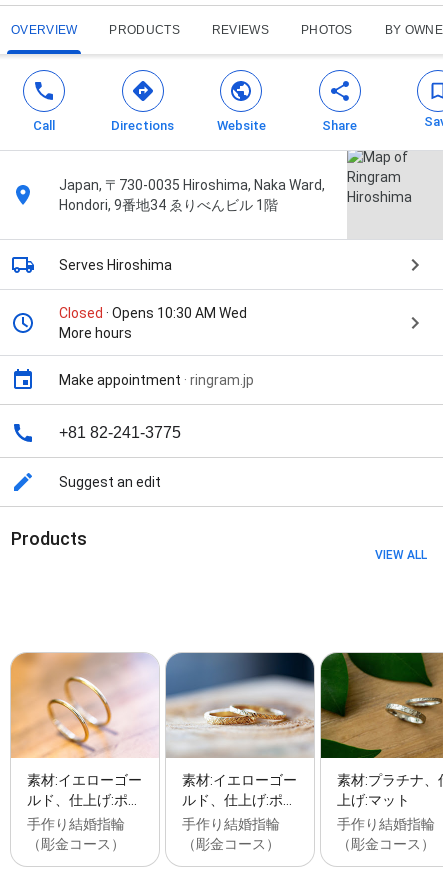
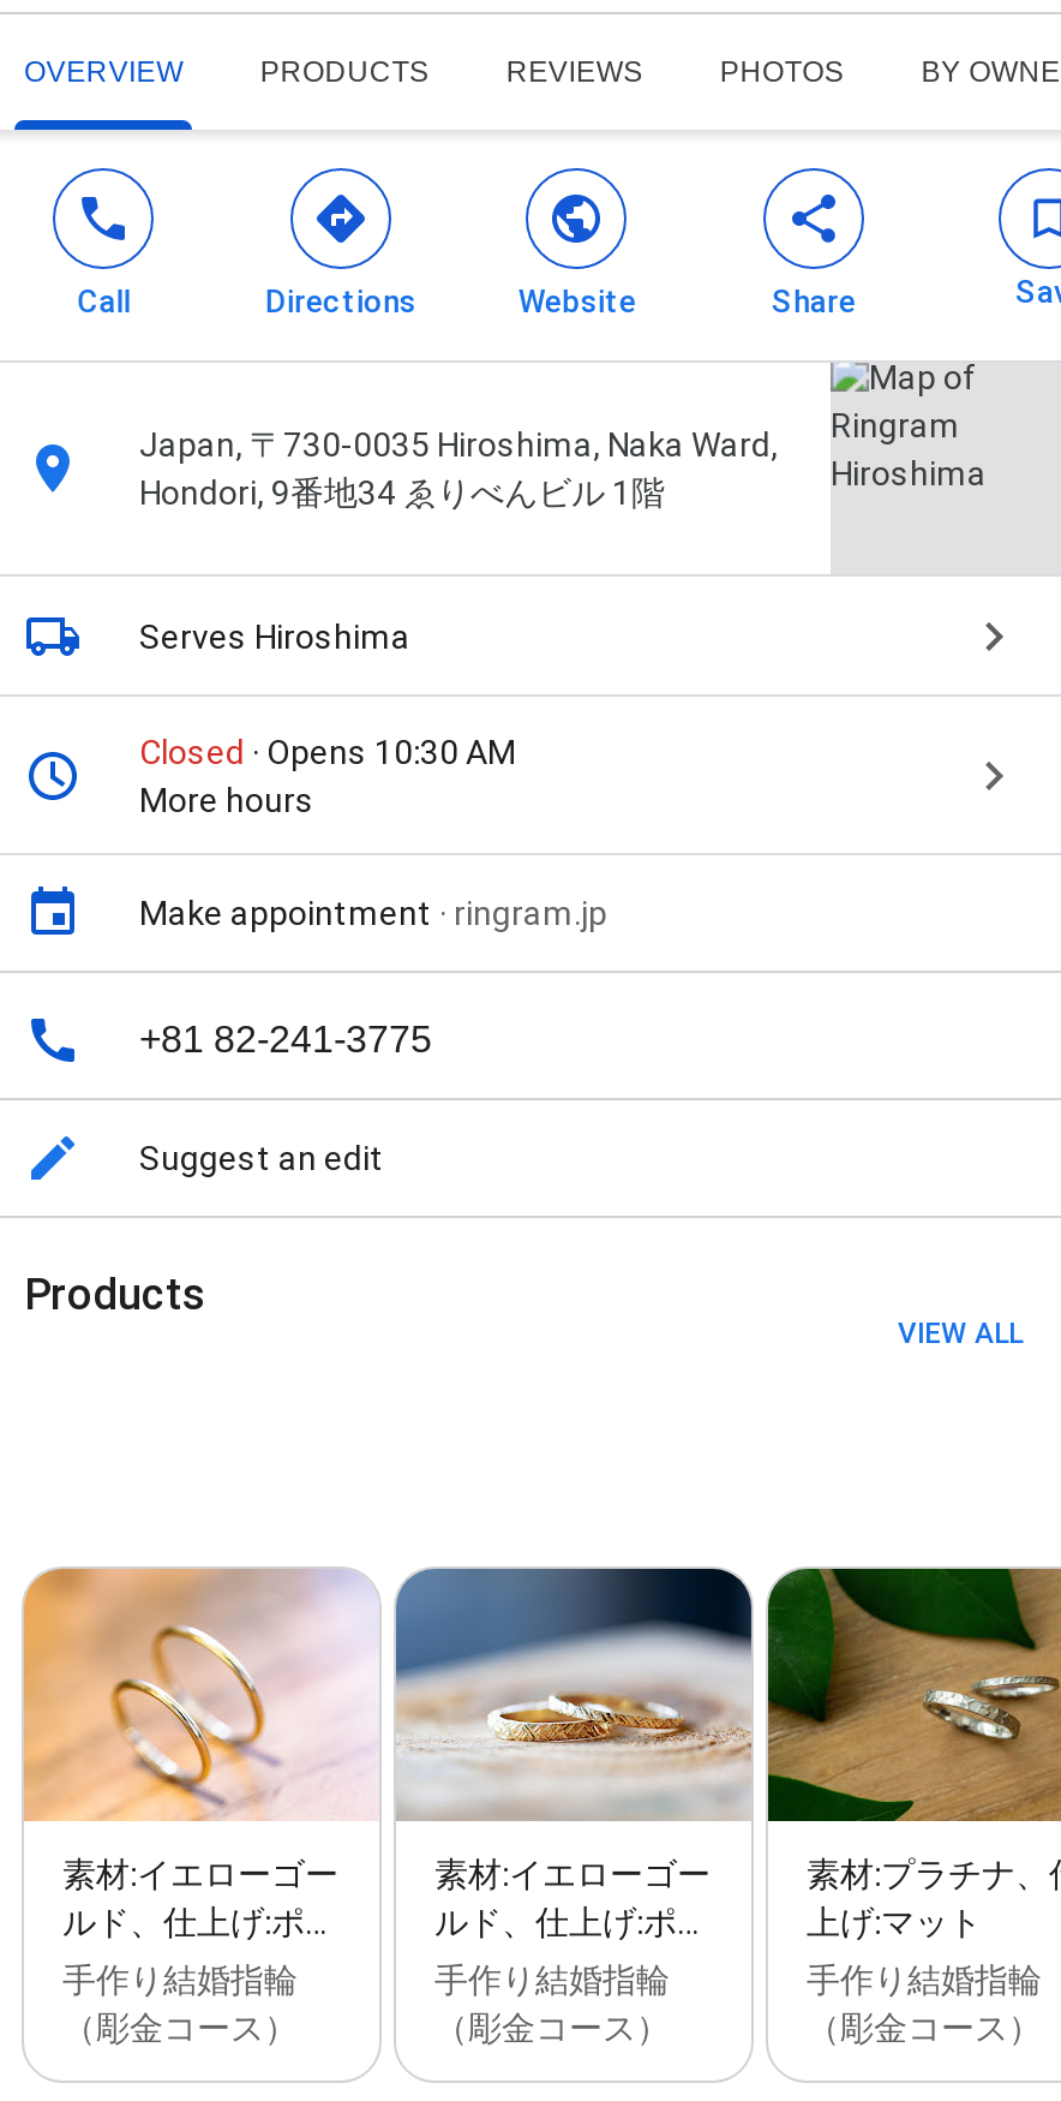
- Closed · Opens 10:30 AM Wed
+ Closed · Opens 10:30 AM
